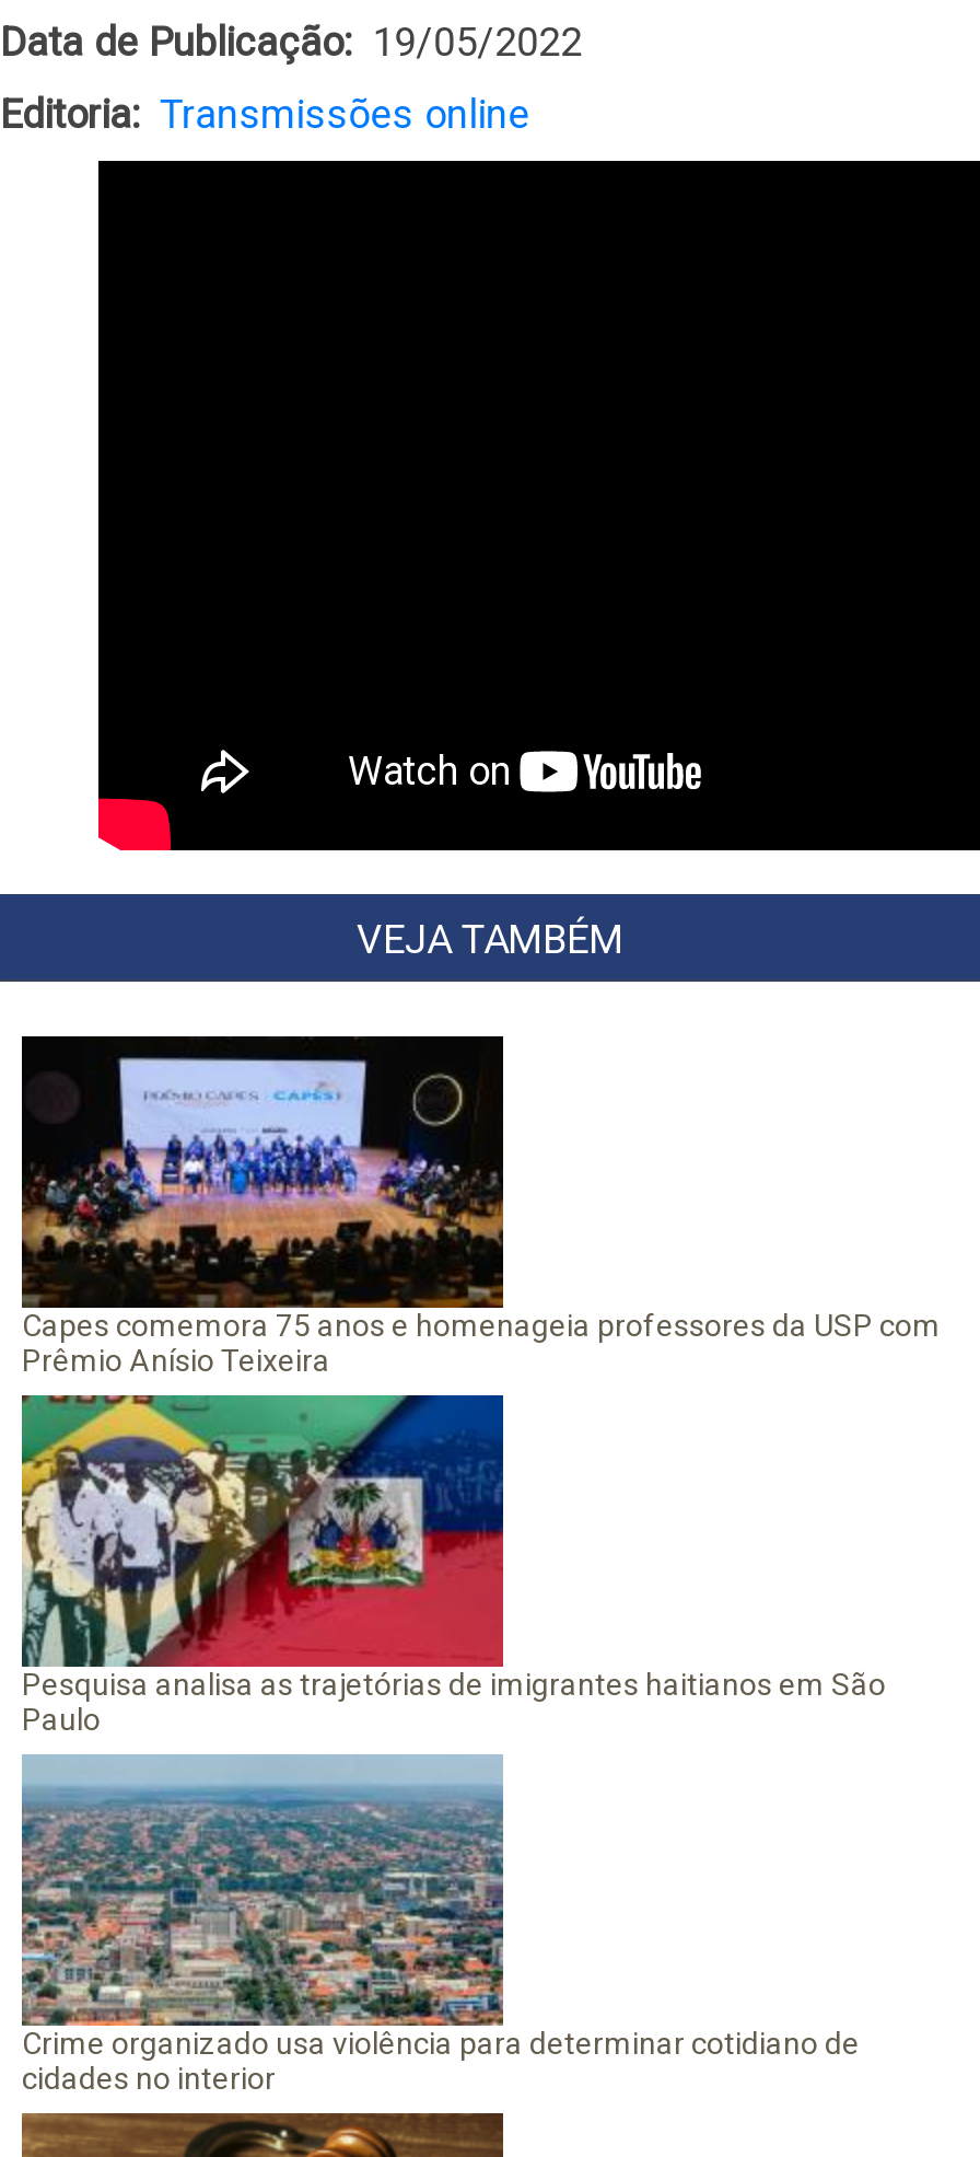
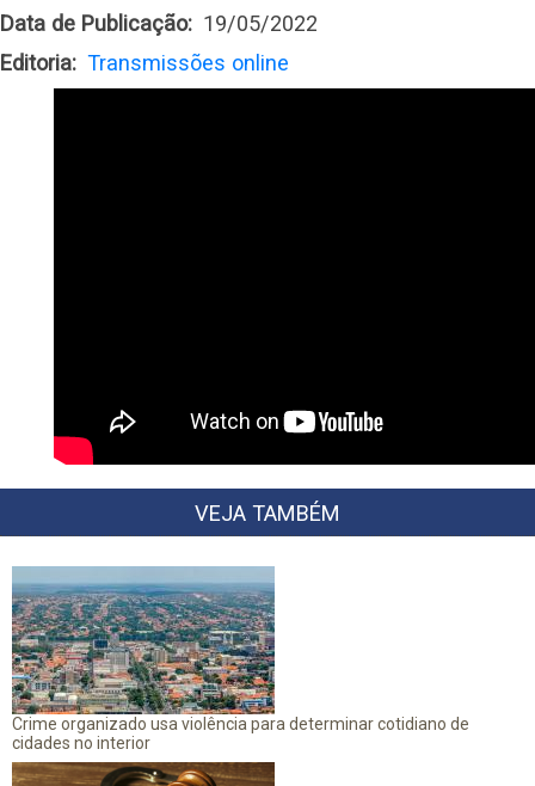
- [image]
- Capes comemora 75 anos e homenageia professores da USP com
- Prêmio Anísio Teixeira

- [image]
- Pesquisa analisa as trajetórias de imigrantes haitianos em São
- Paulo
